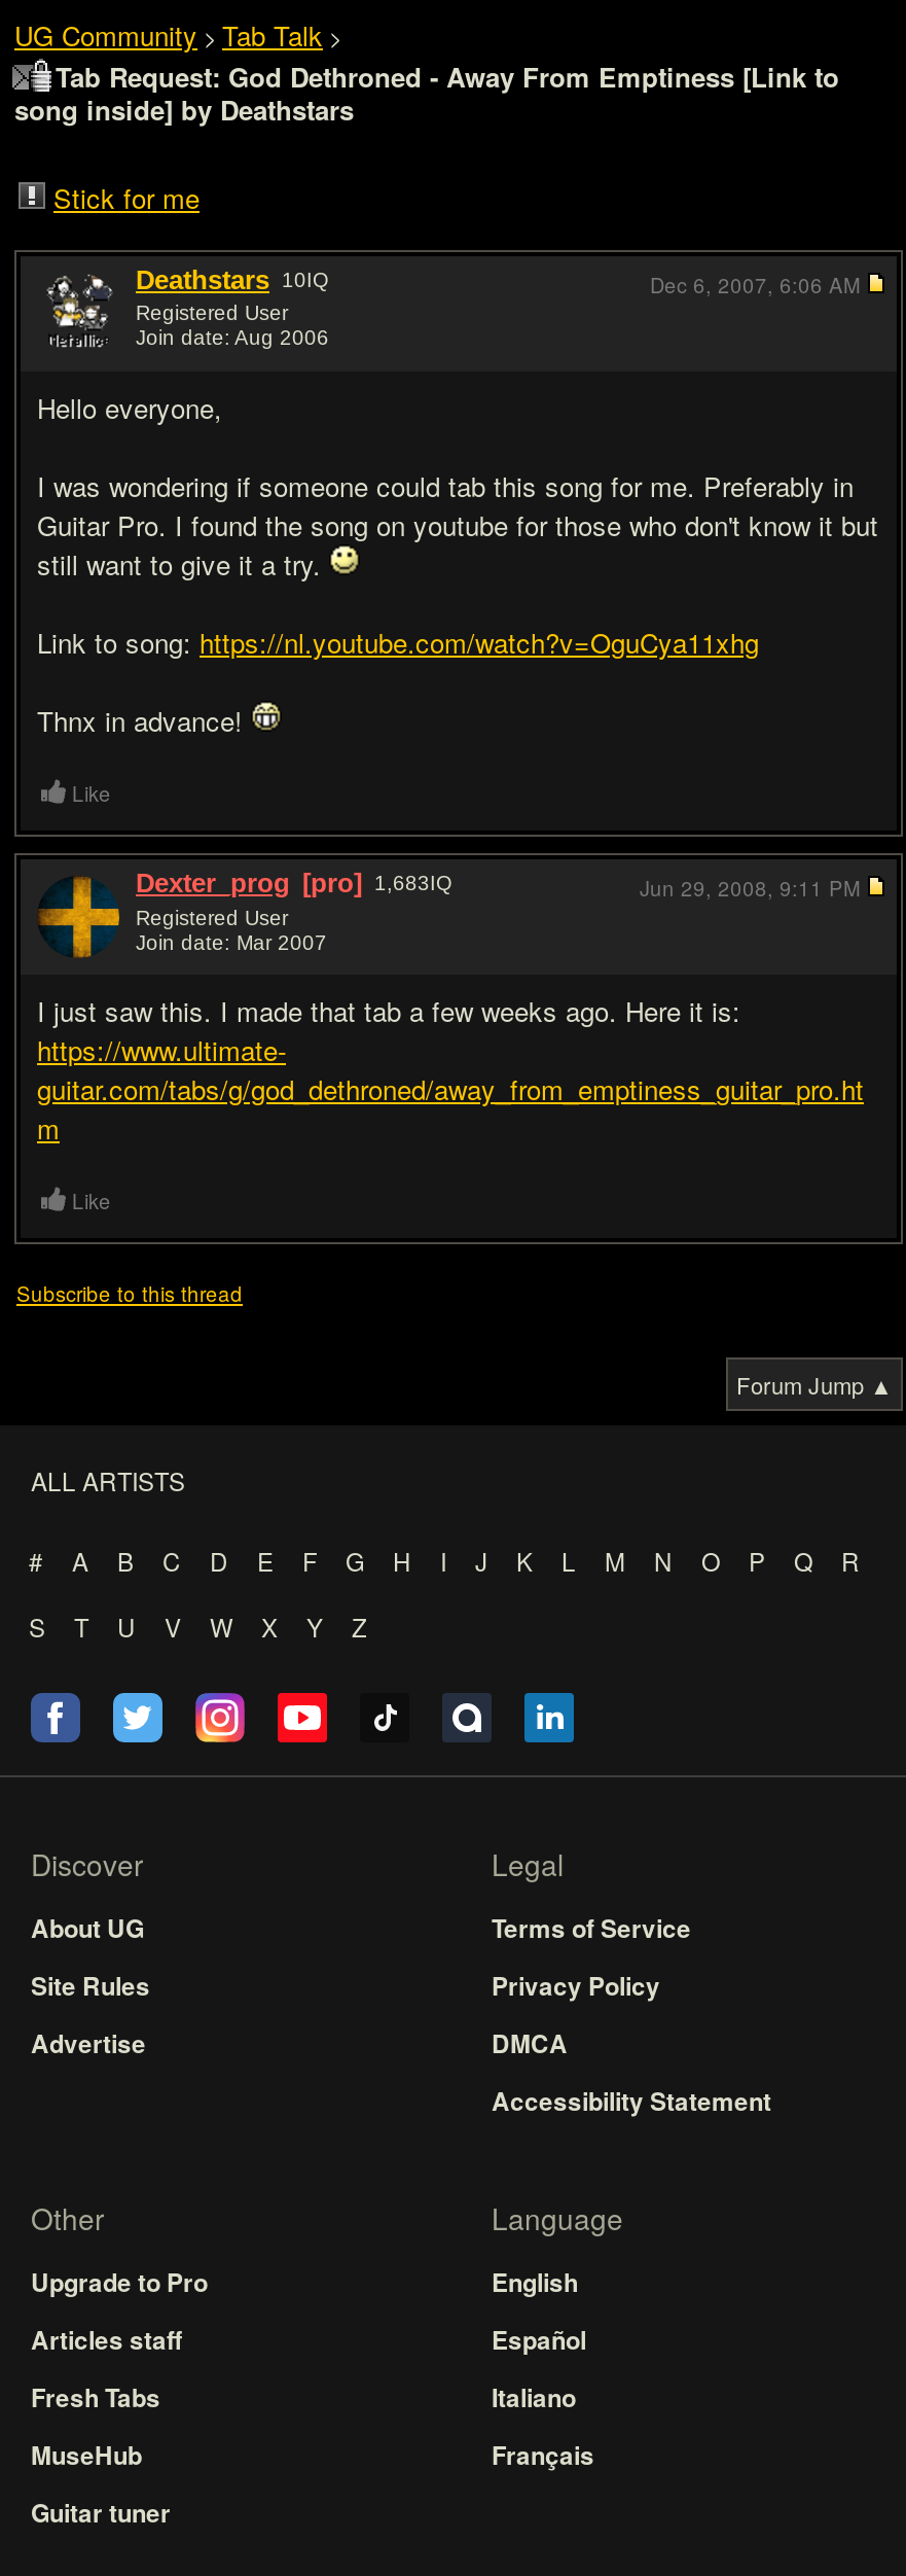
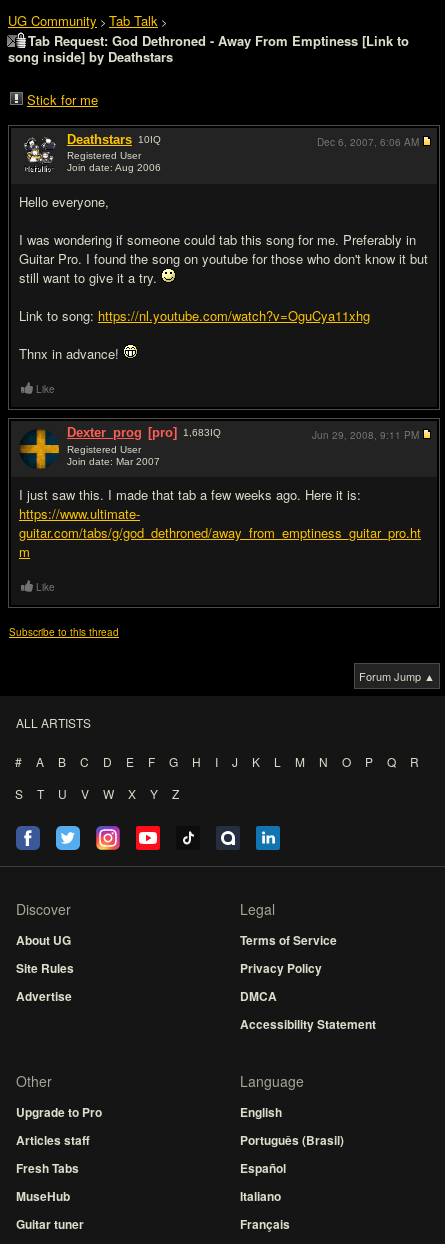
moved down: Español | Italiano | Français

+ Português (Brasil)
